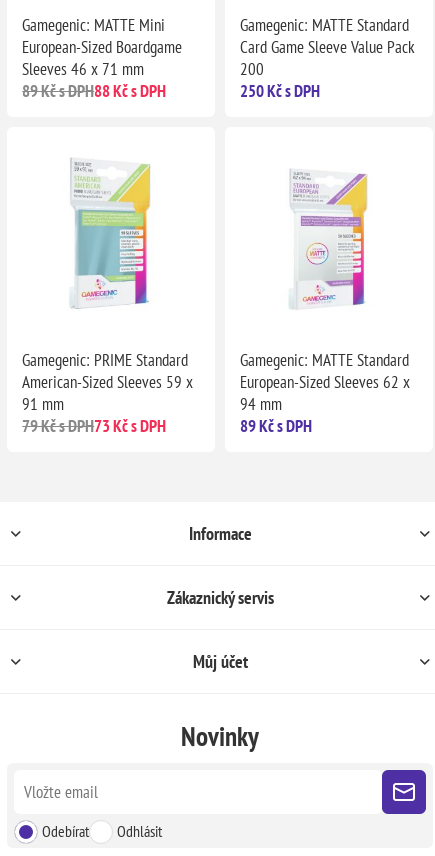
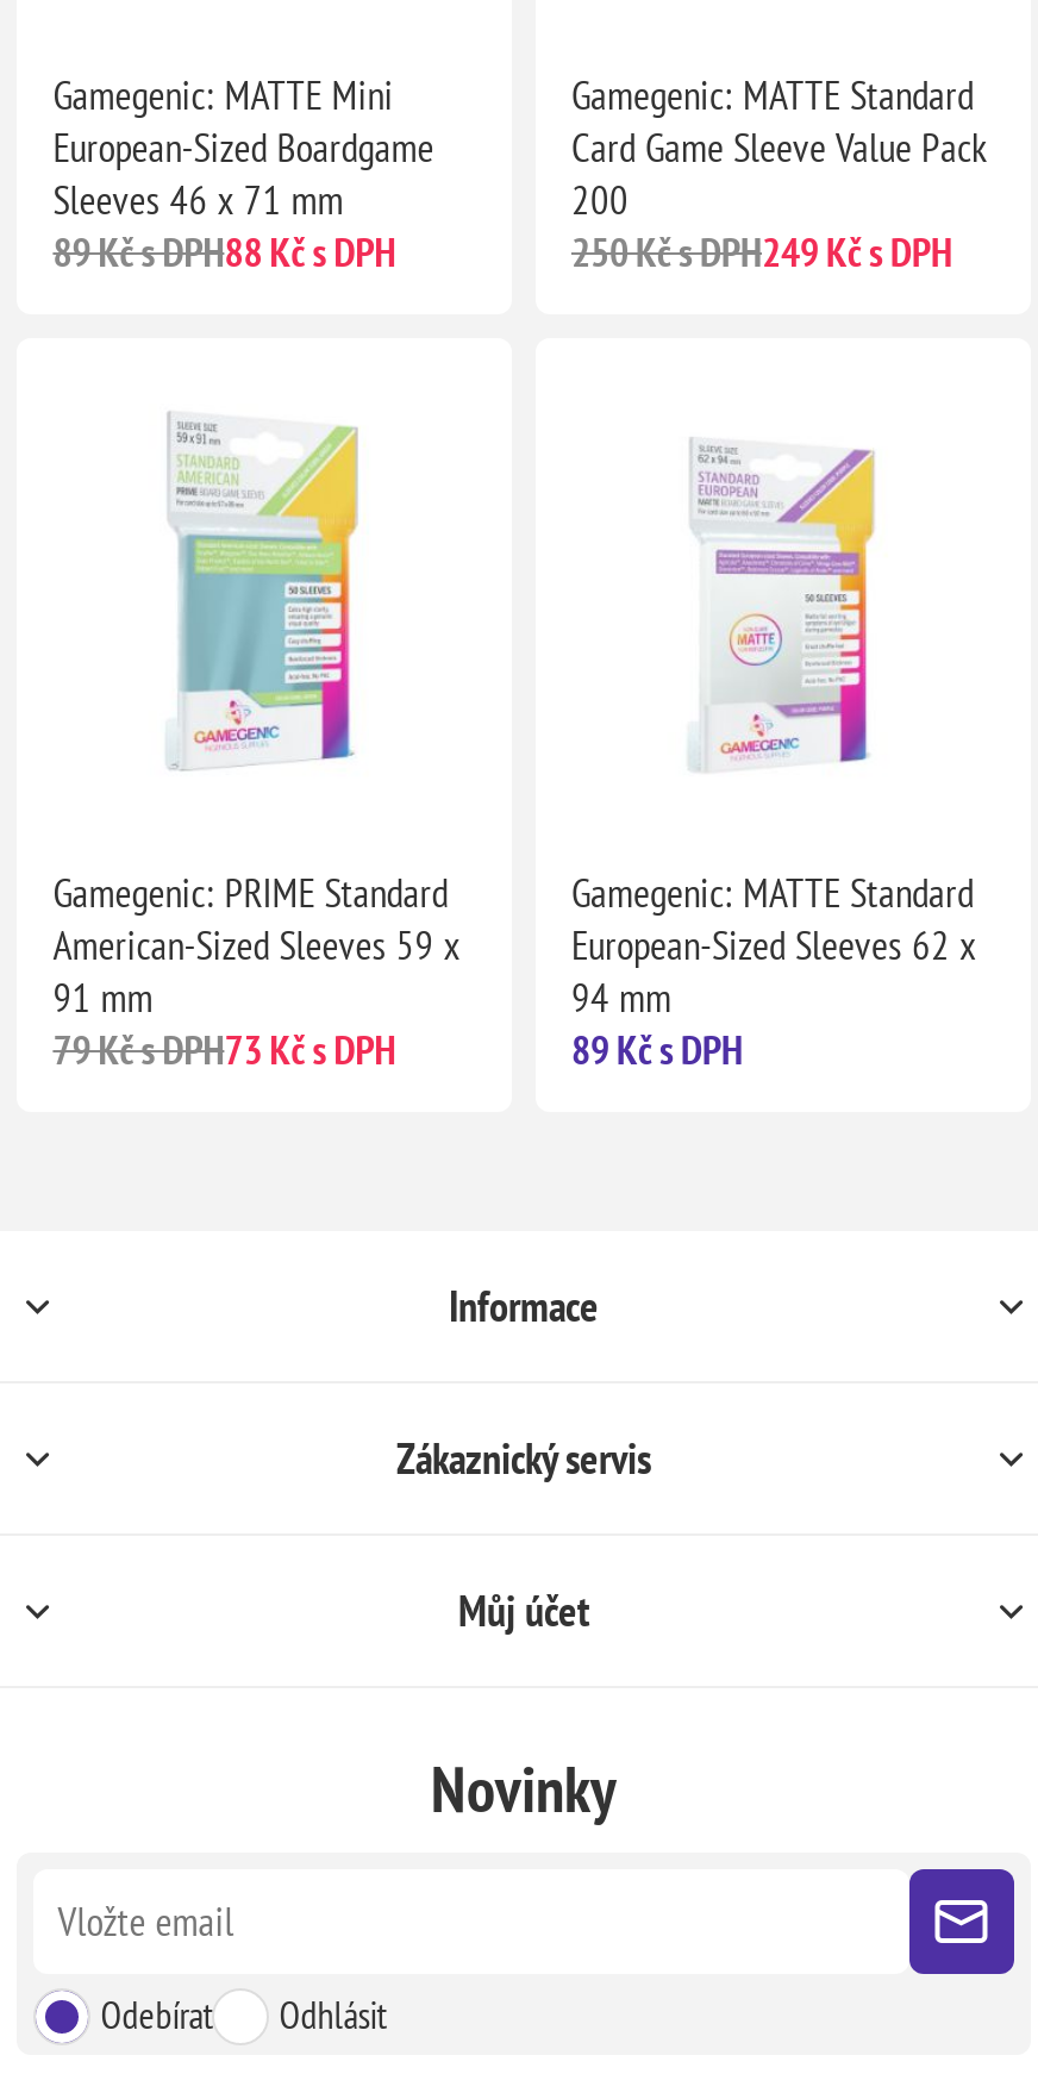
- 250 Kč s DPH
+ 250 Kč s DPH249 Kč s DPH
